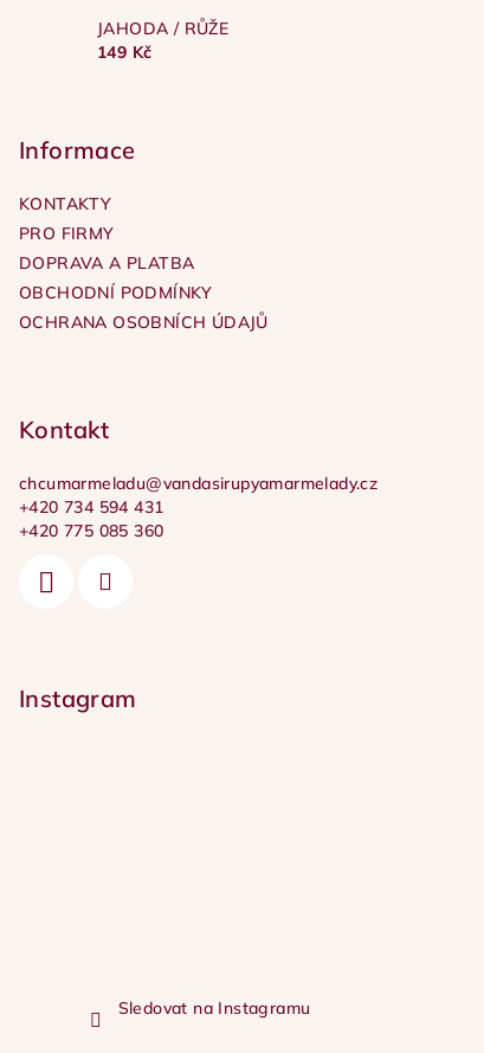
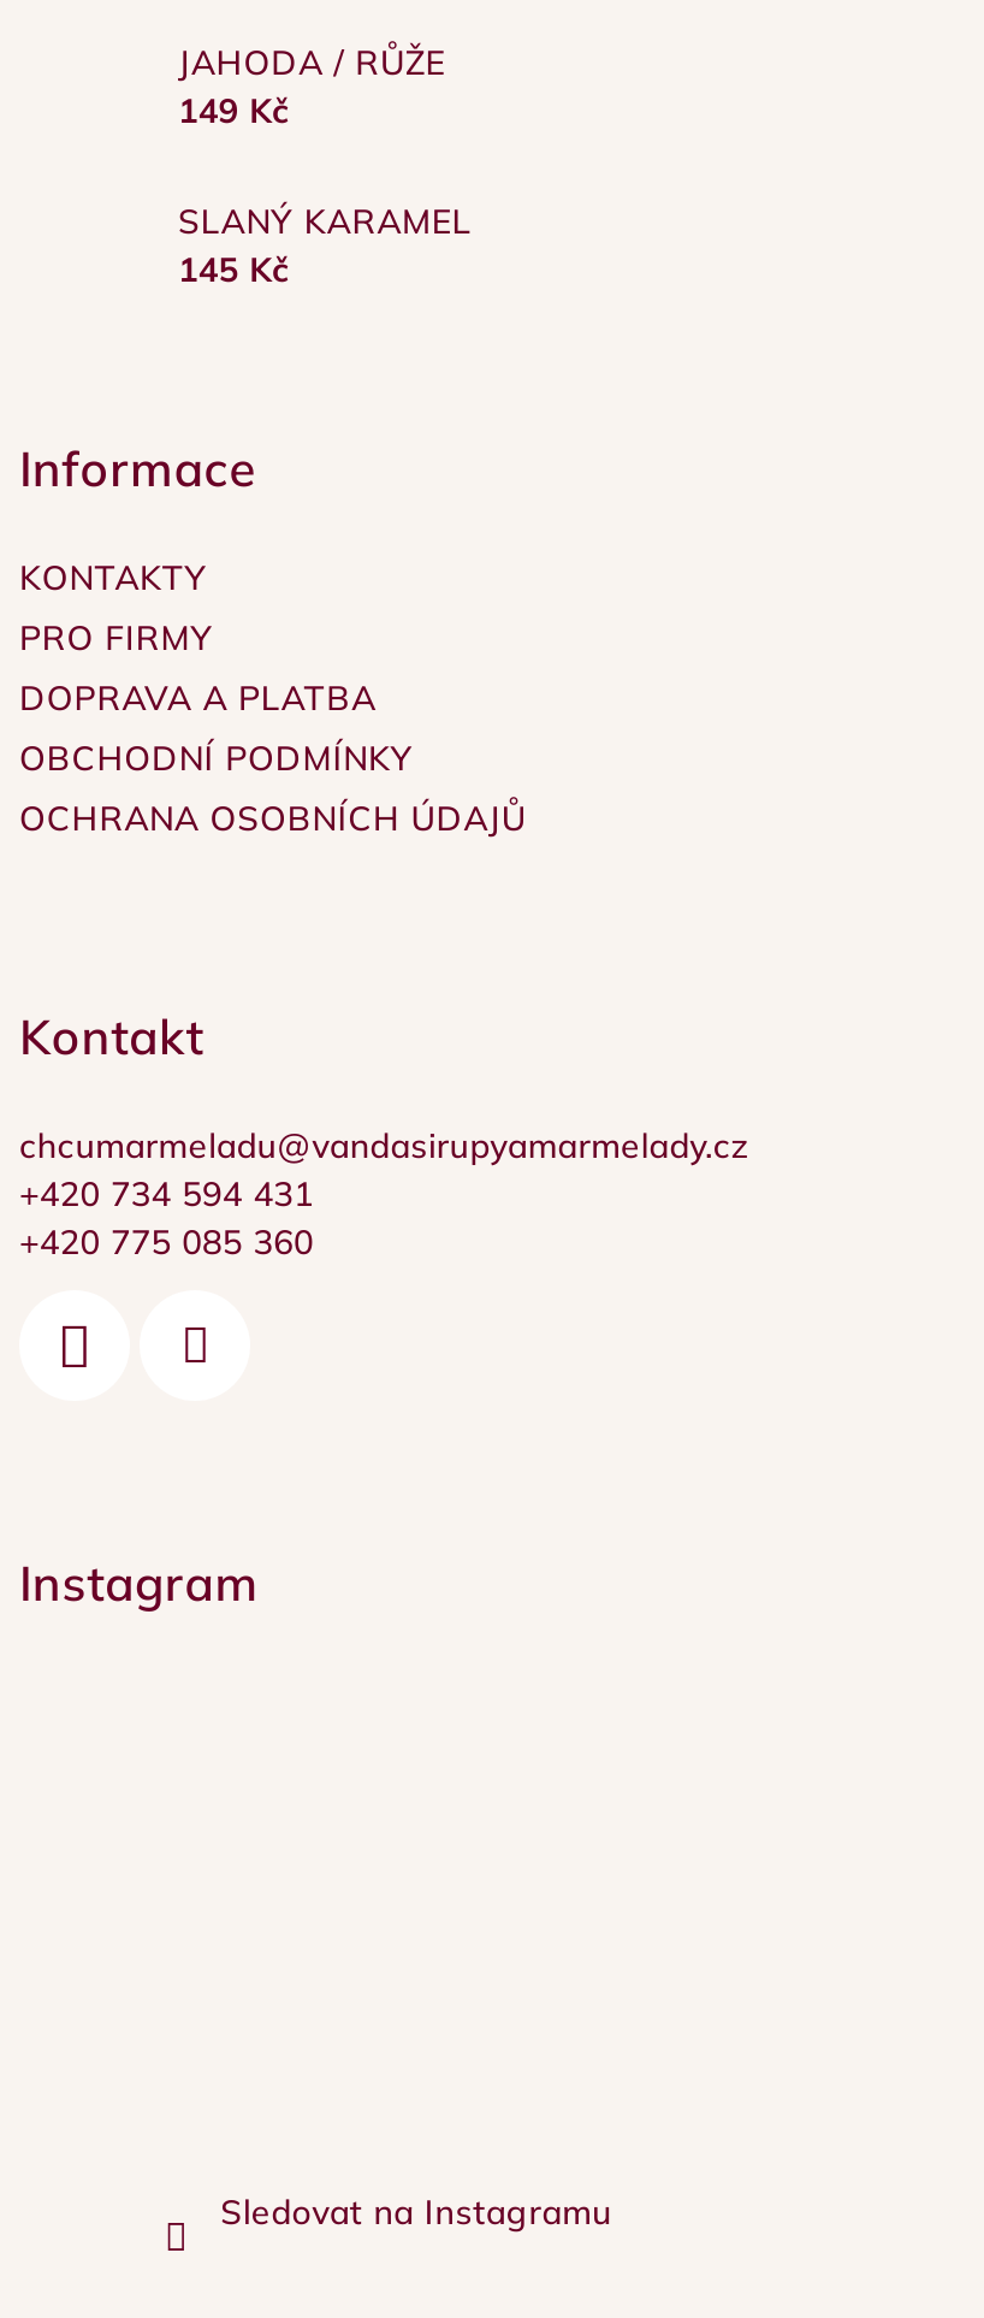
+ SLANÝ KARAMEL
+ 145 Kč
